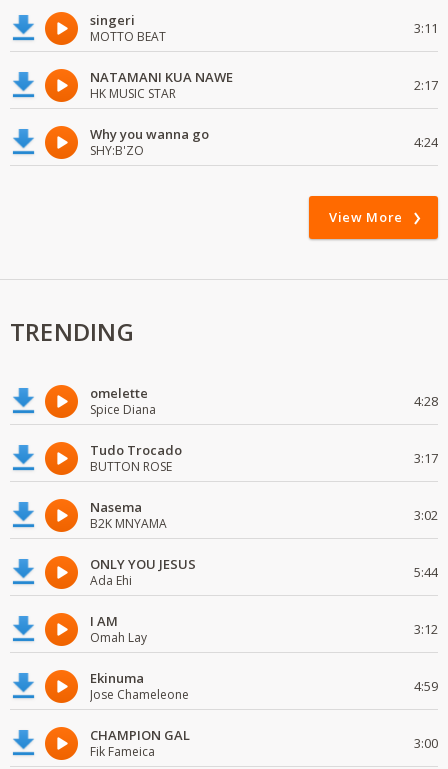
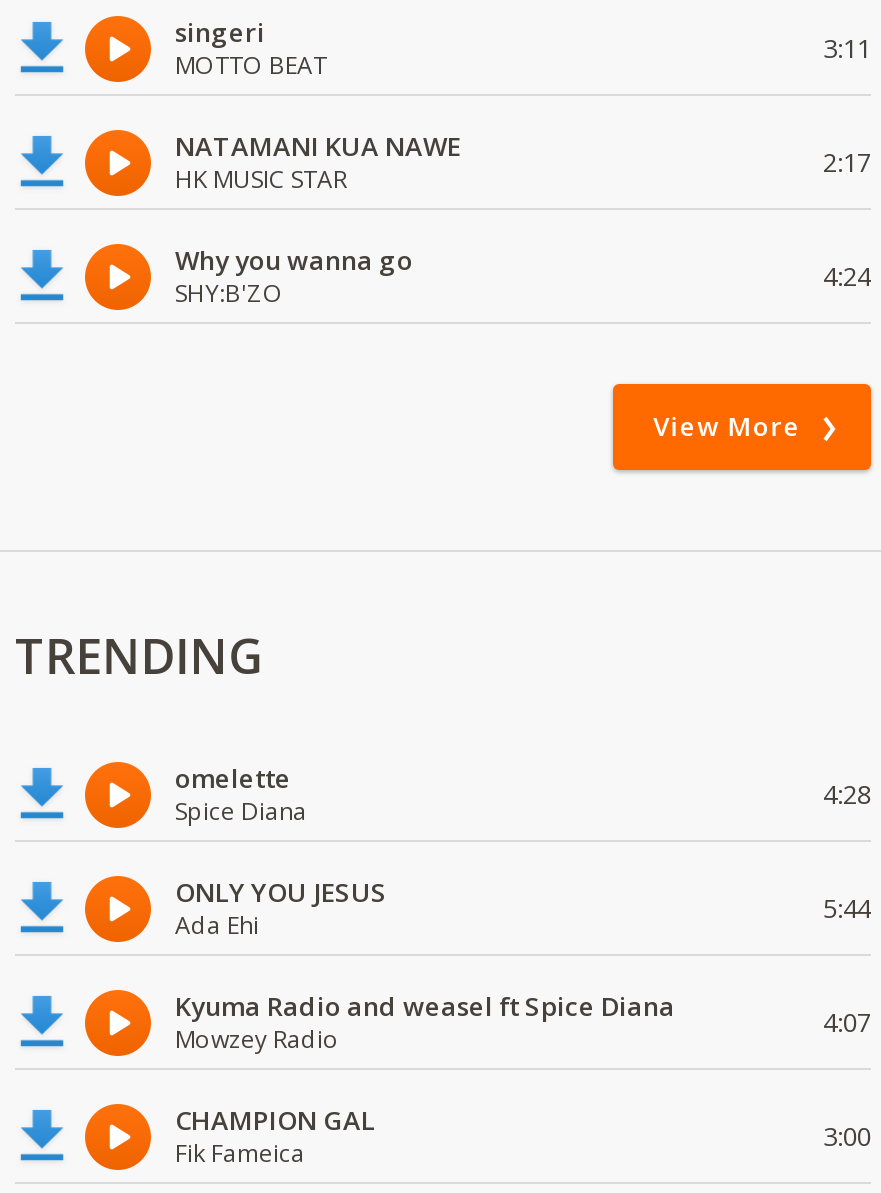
- Tudo Trocado
- BUTTON ROSE
- 3:17
- Nasema
- B2K MNYAMA
- 3:02

- I AM
- Omah Lay
- 3:12
- Ekinuma
- Jose Chameleone
- 4:59
+ Kyuma Radio and weasel ft Spice Diana
+ Mowzey Radio
+ 4:07
